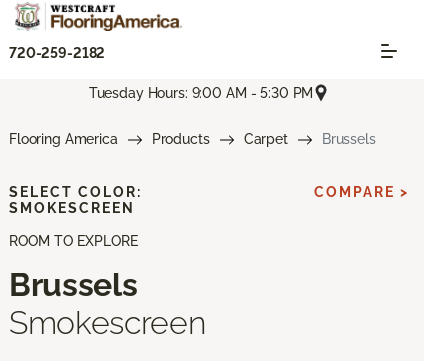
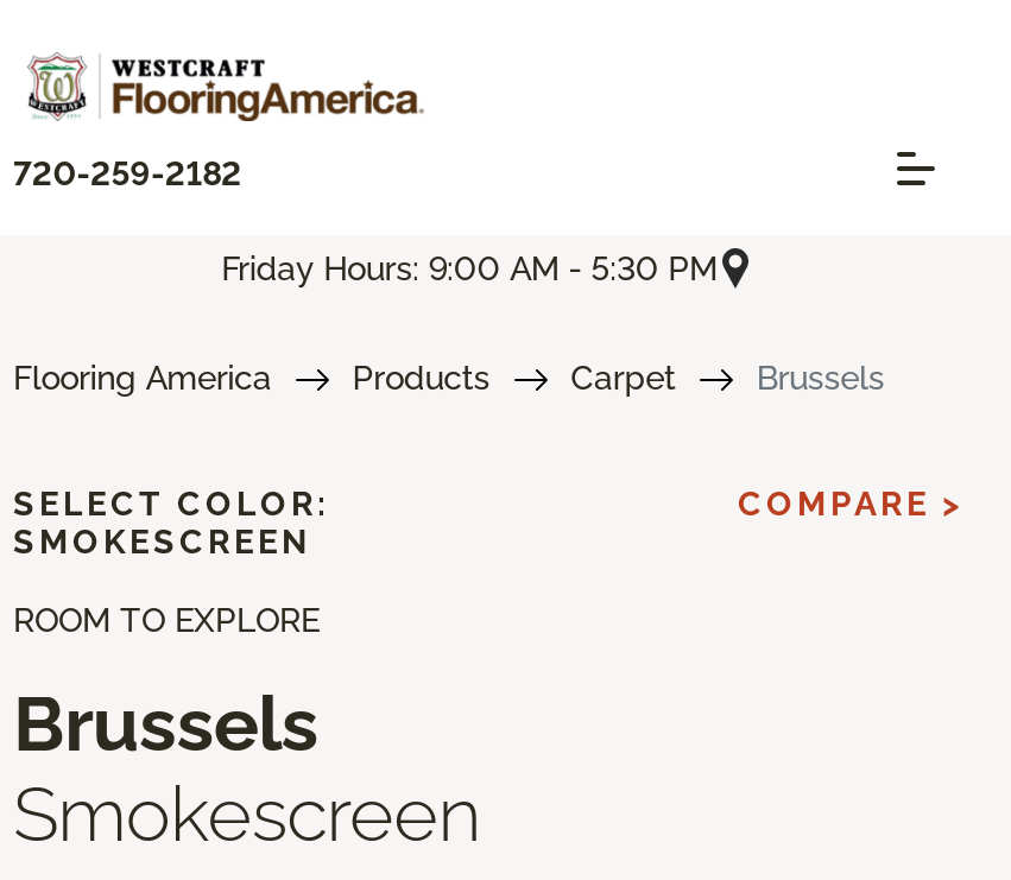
- Tuesday Hours: 9:00 AM - 5:30 PM
+ Friday Hours: 9:00 AM - 5:30 PM
